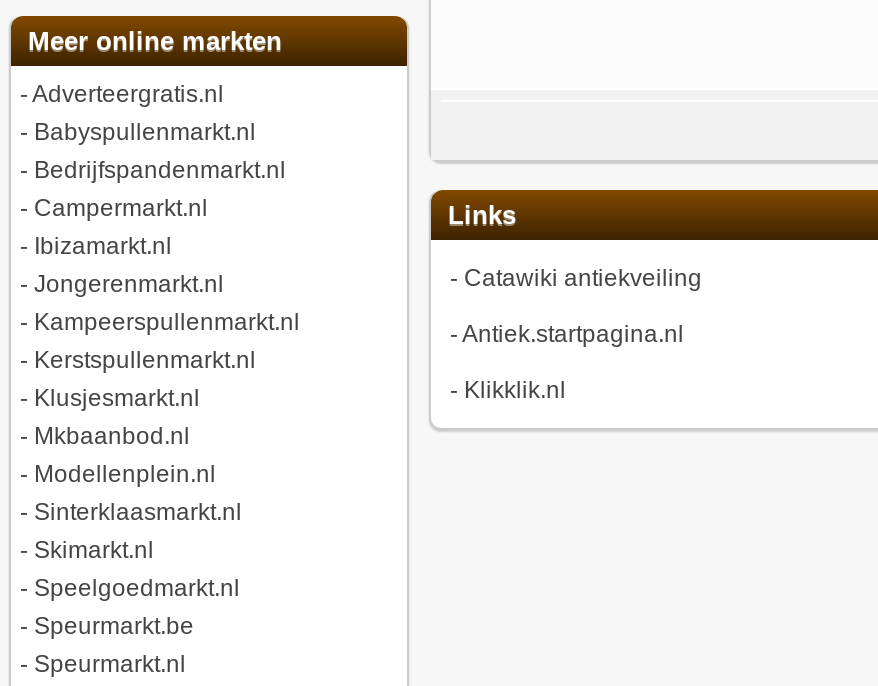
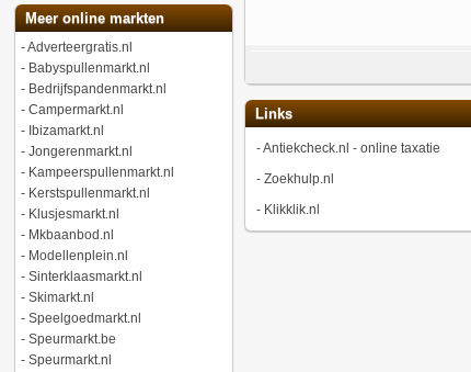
- - Catawiki antiekveiling
+ - Antiekcheck.nl - online taxatie

- - Antiek.startpagina.nl
+ - Zoekhulp.nl
